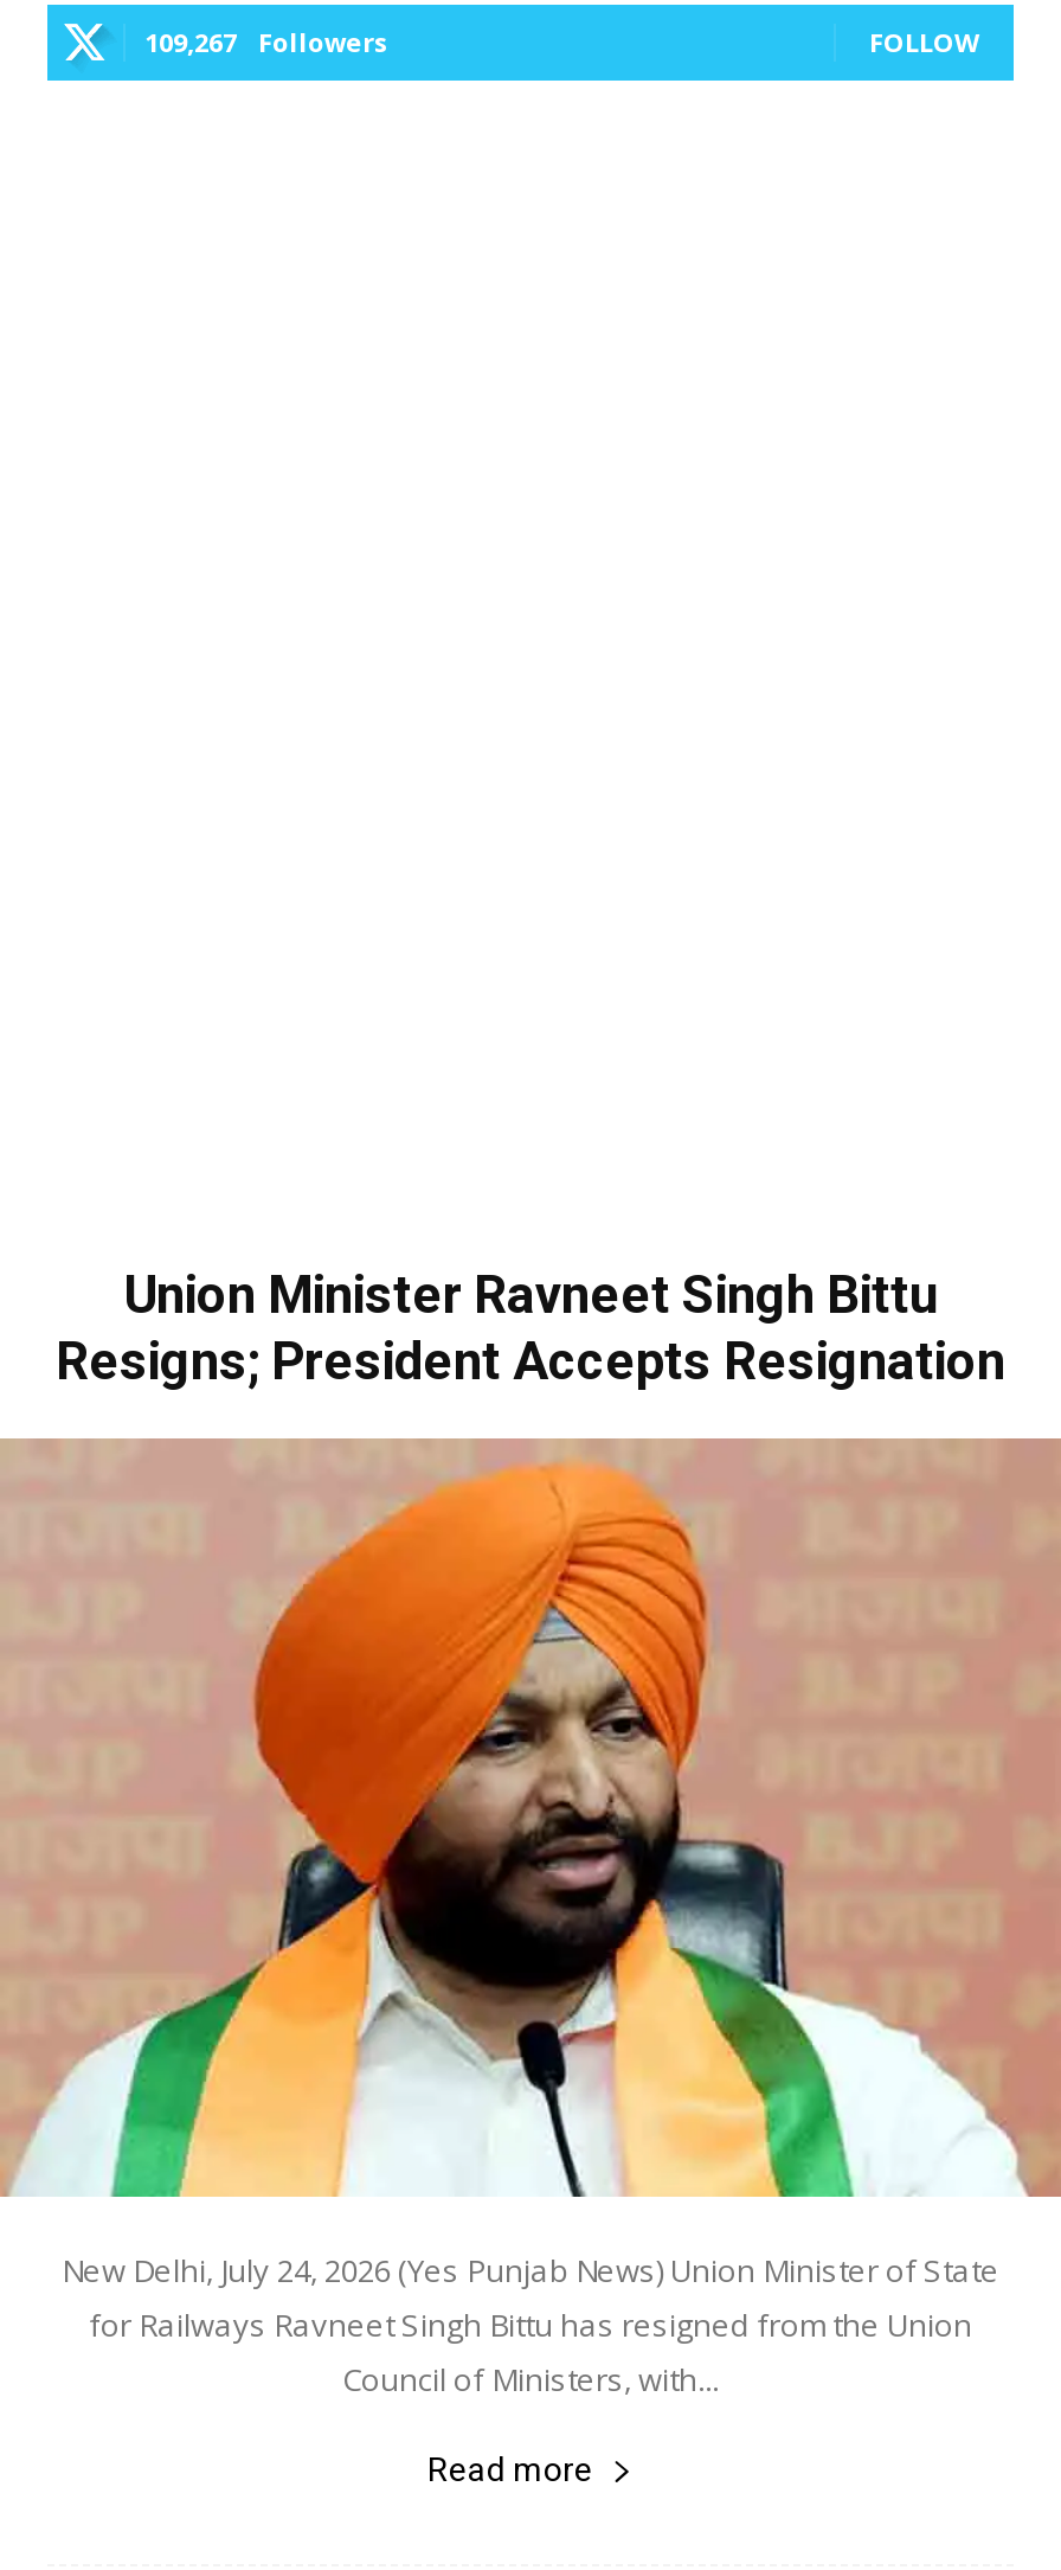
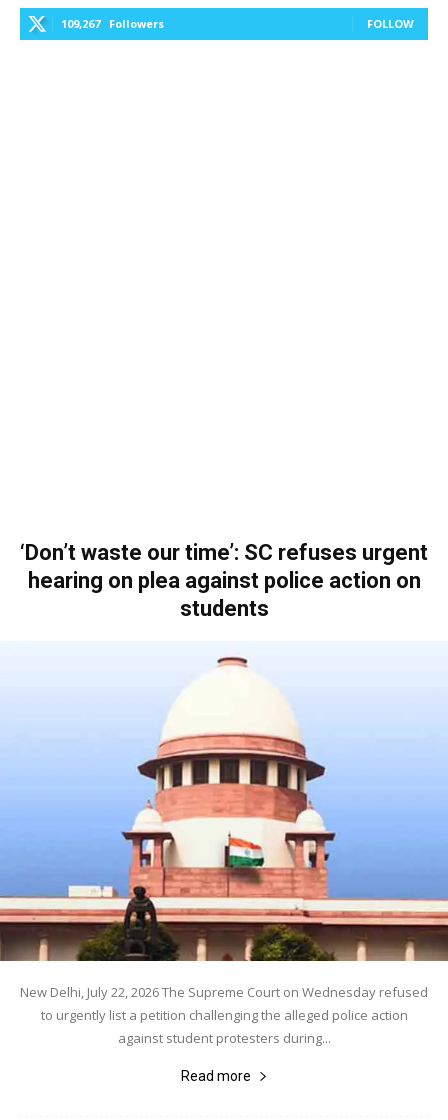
- Union Minister Ravneet Singh Bittu
- Resigns; President Accepts Resignation
+ ‘Don’t waste our time’: SC refuses urgent
+ hearing on plea against police action on
+ students

- [image]
- New Delhi, July 24, 2026 (Yes Punjab News) Union Minister of State
- for Railways Ravneet Singh Bittu has resigned from the Union
- Council of Ministers, with...
+ [image]
+ New Delhi, July 22, 2026 The Supreme Court on Wednesday refused
+ to urgently list a petition challenging the alleged police action
+ against student protesters during...
